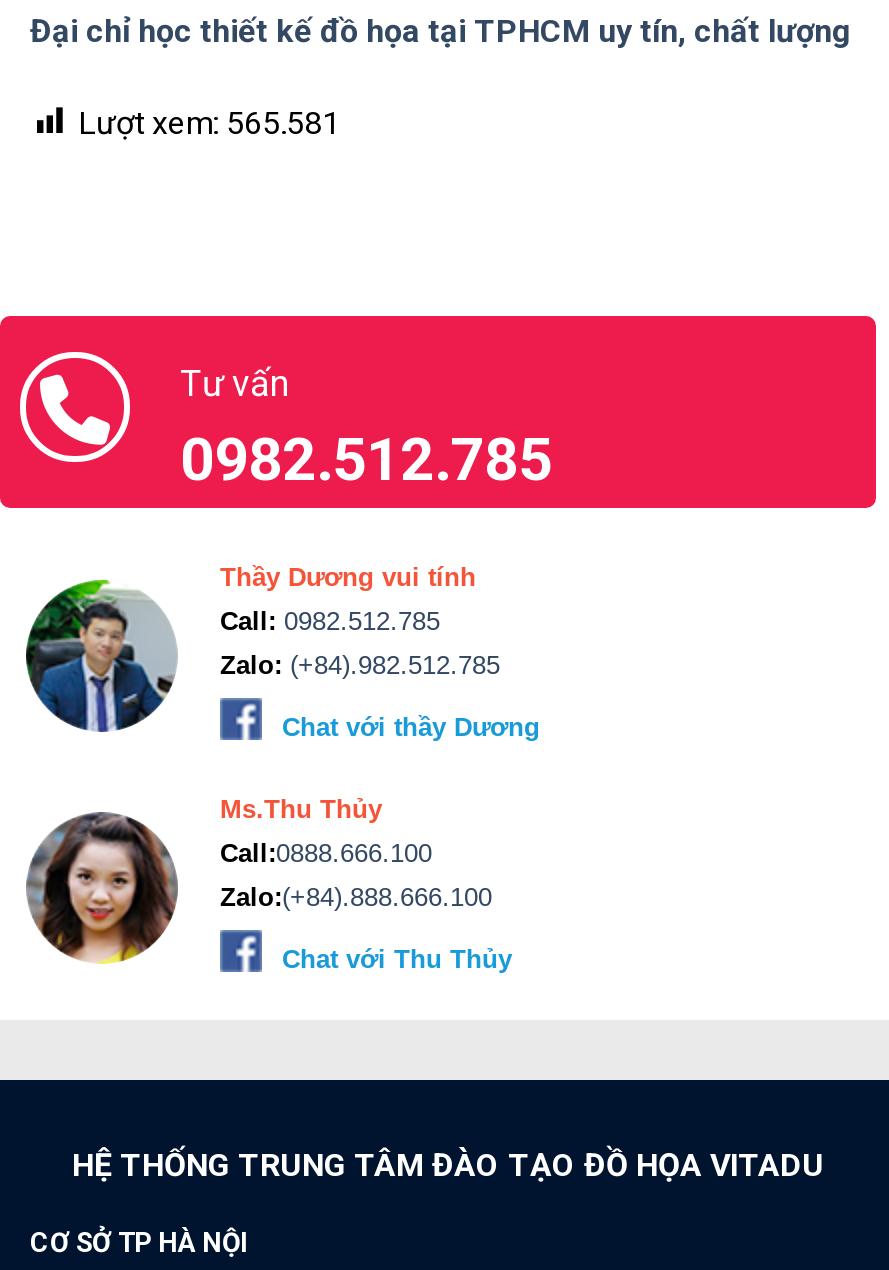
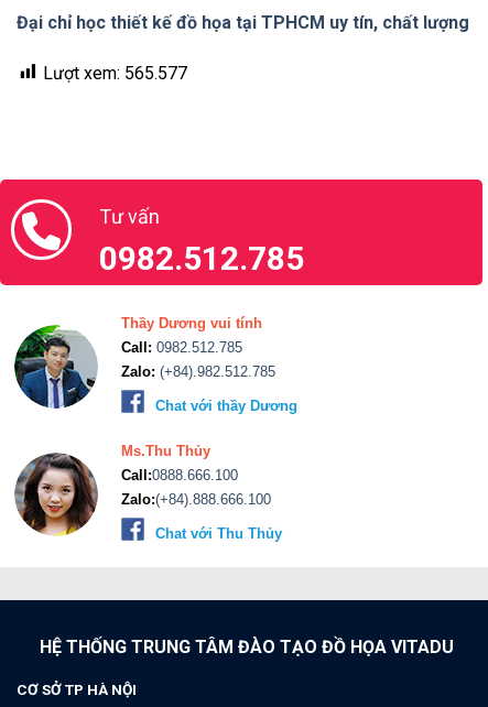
- Lượt xem: 565.581
+ Lượt xem: 565.577
